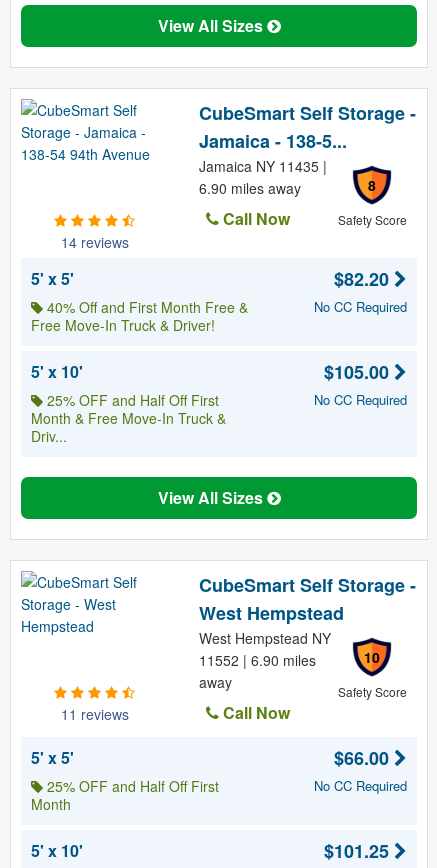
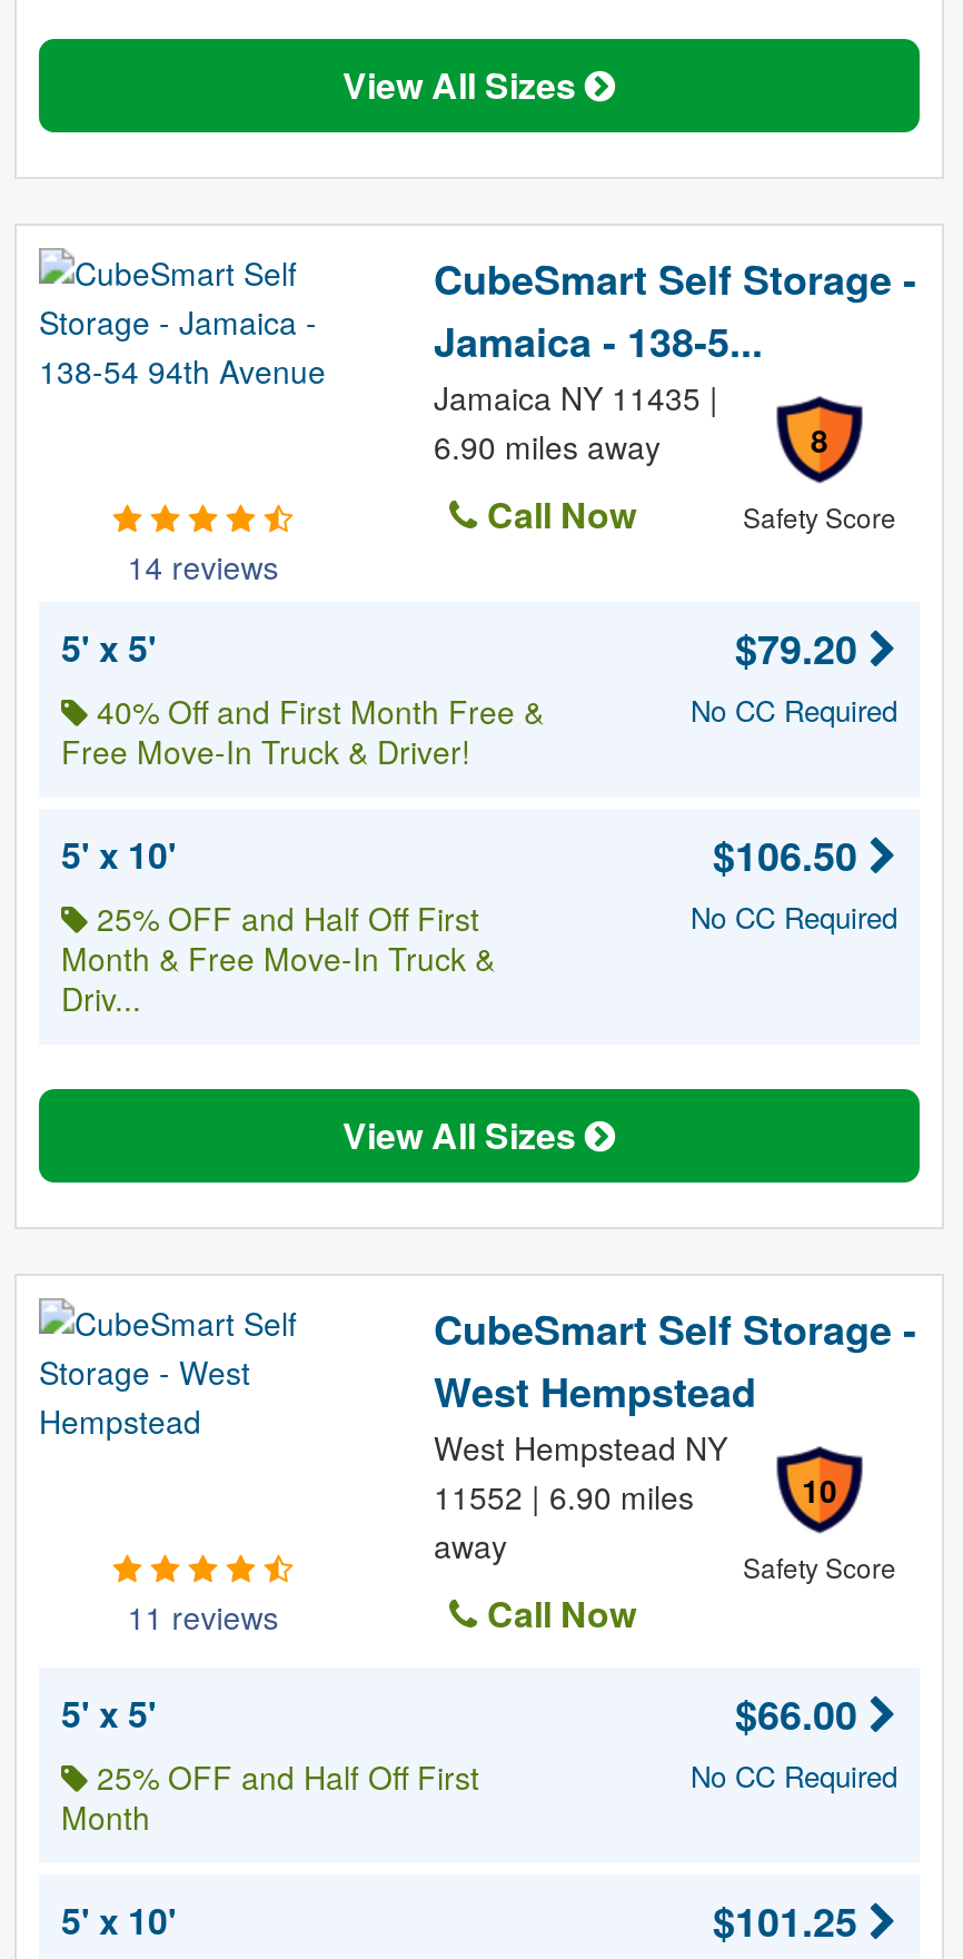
- $82.20
+ $79.20

- $105.00
+ $106.50
